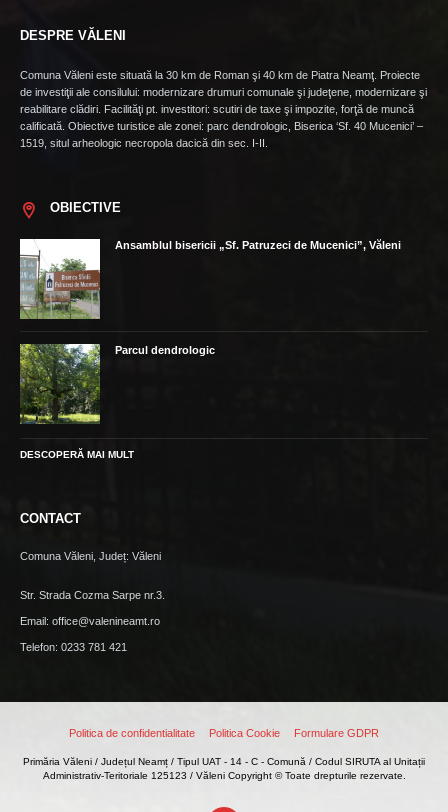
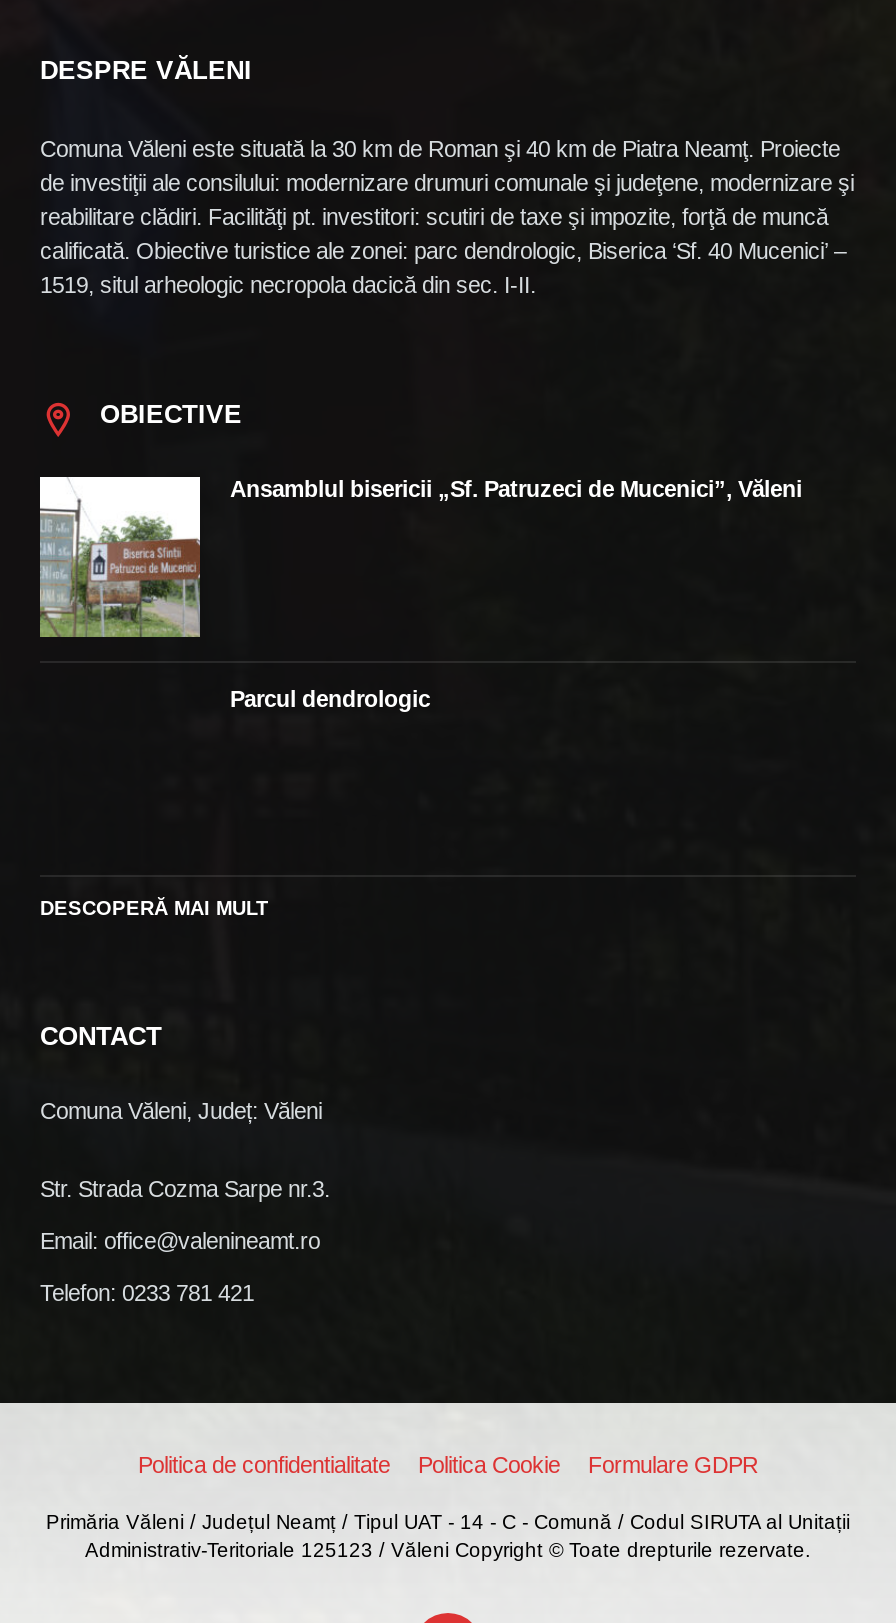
- [image]
